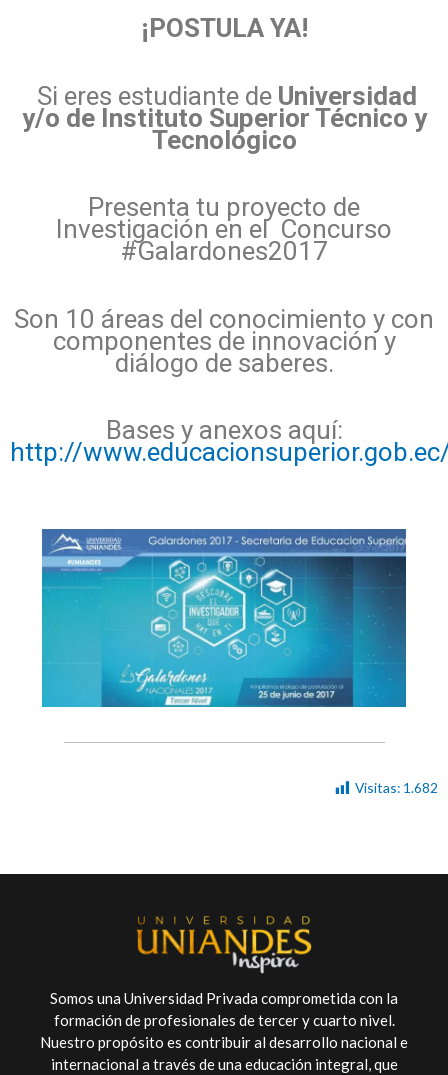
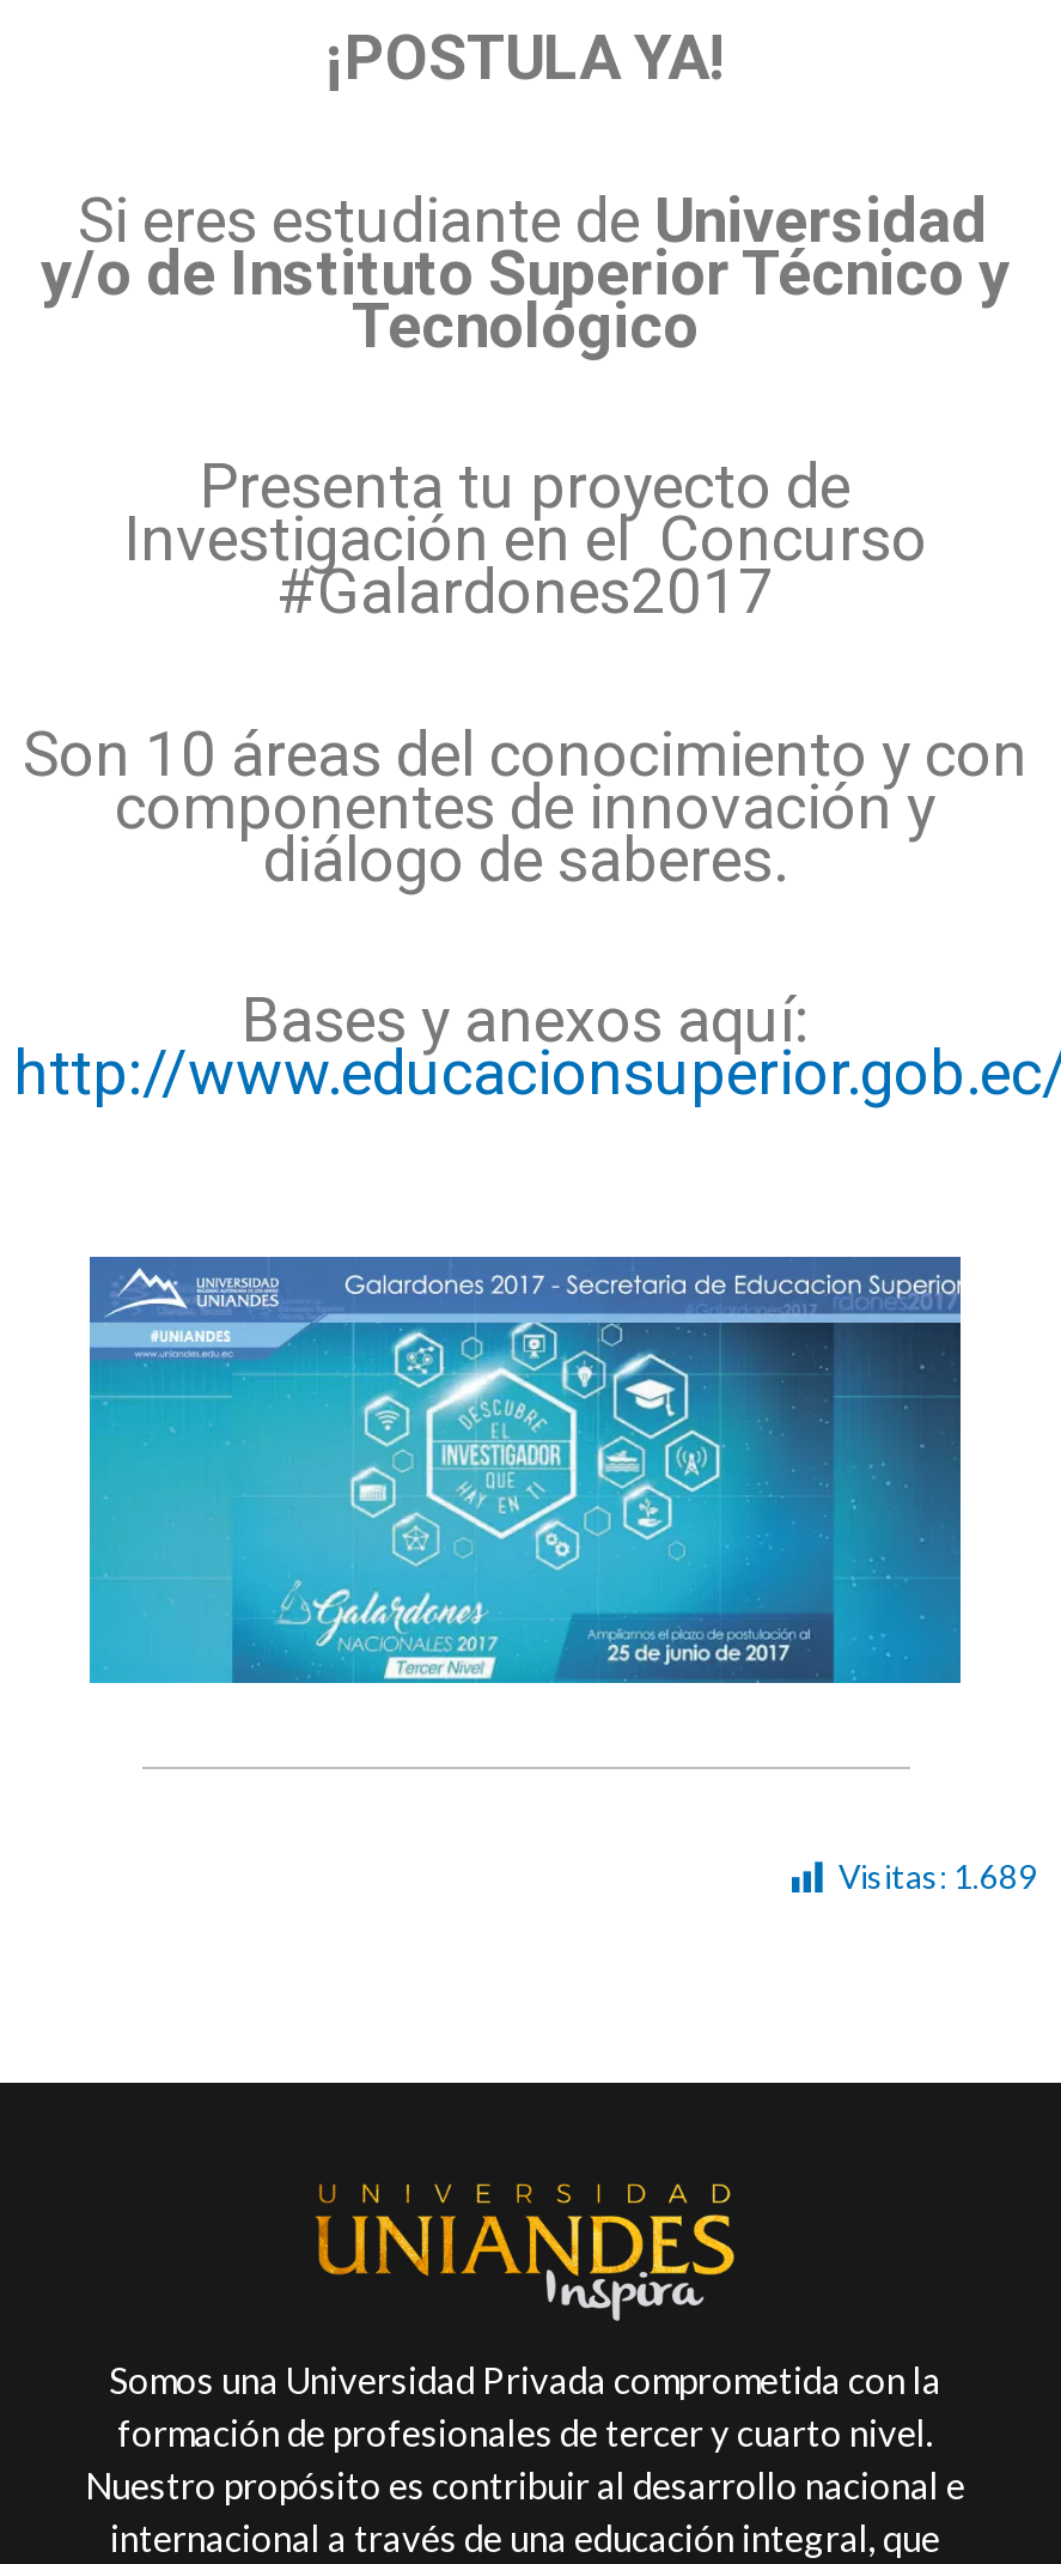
- Visitas: 1.682
+ Visitas: 1.689
